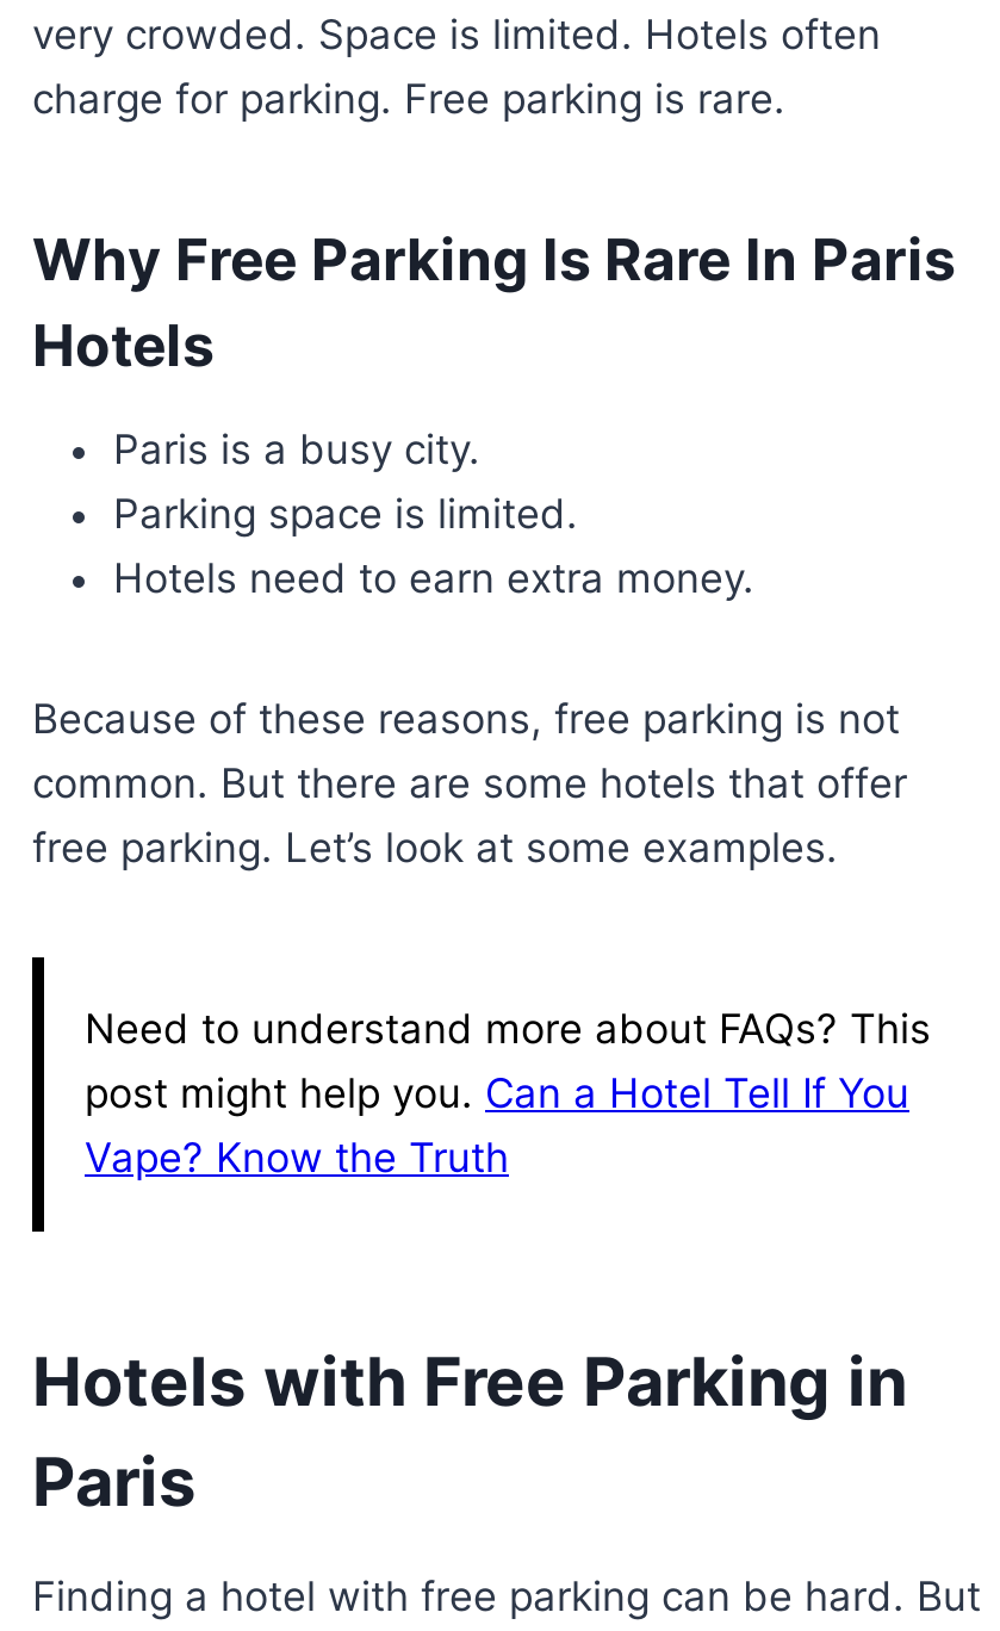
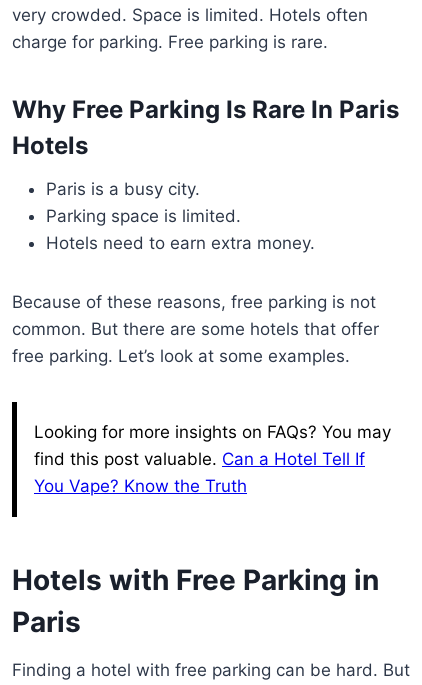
- Need to understand more about FAQs? This
- post might help you. Can a Hotel Tell If You
- Vape? Know the Truth
+ Looking for more insights on FAQs? You may
+ find this post valuable. Can a Hotel Tell If
+ You Vape? Know the Truth
